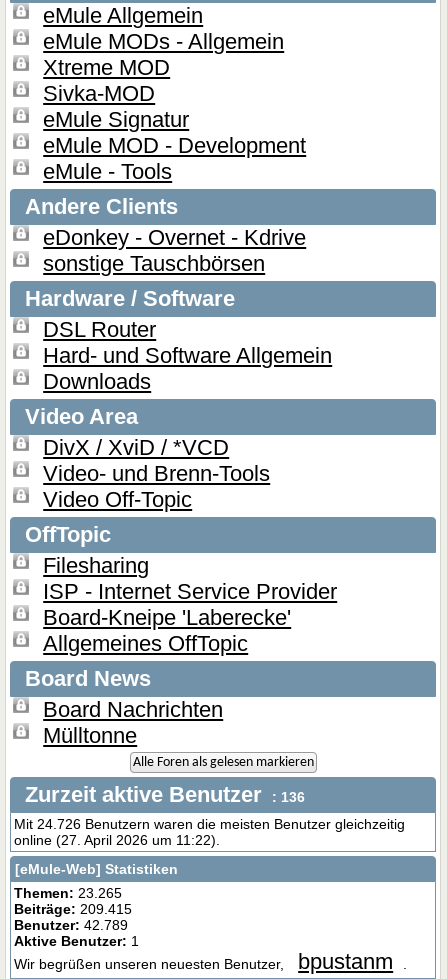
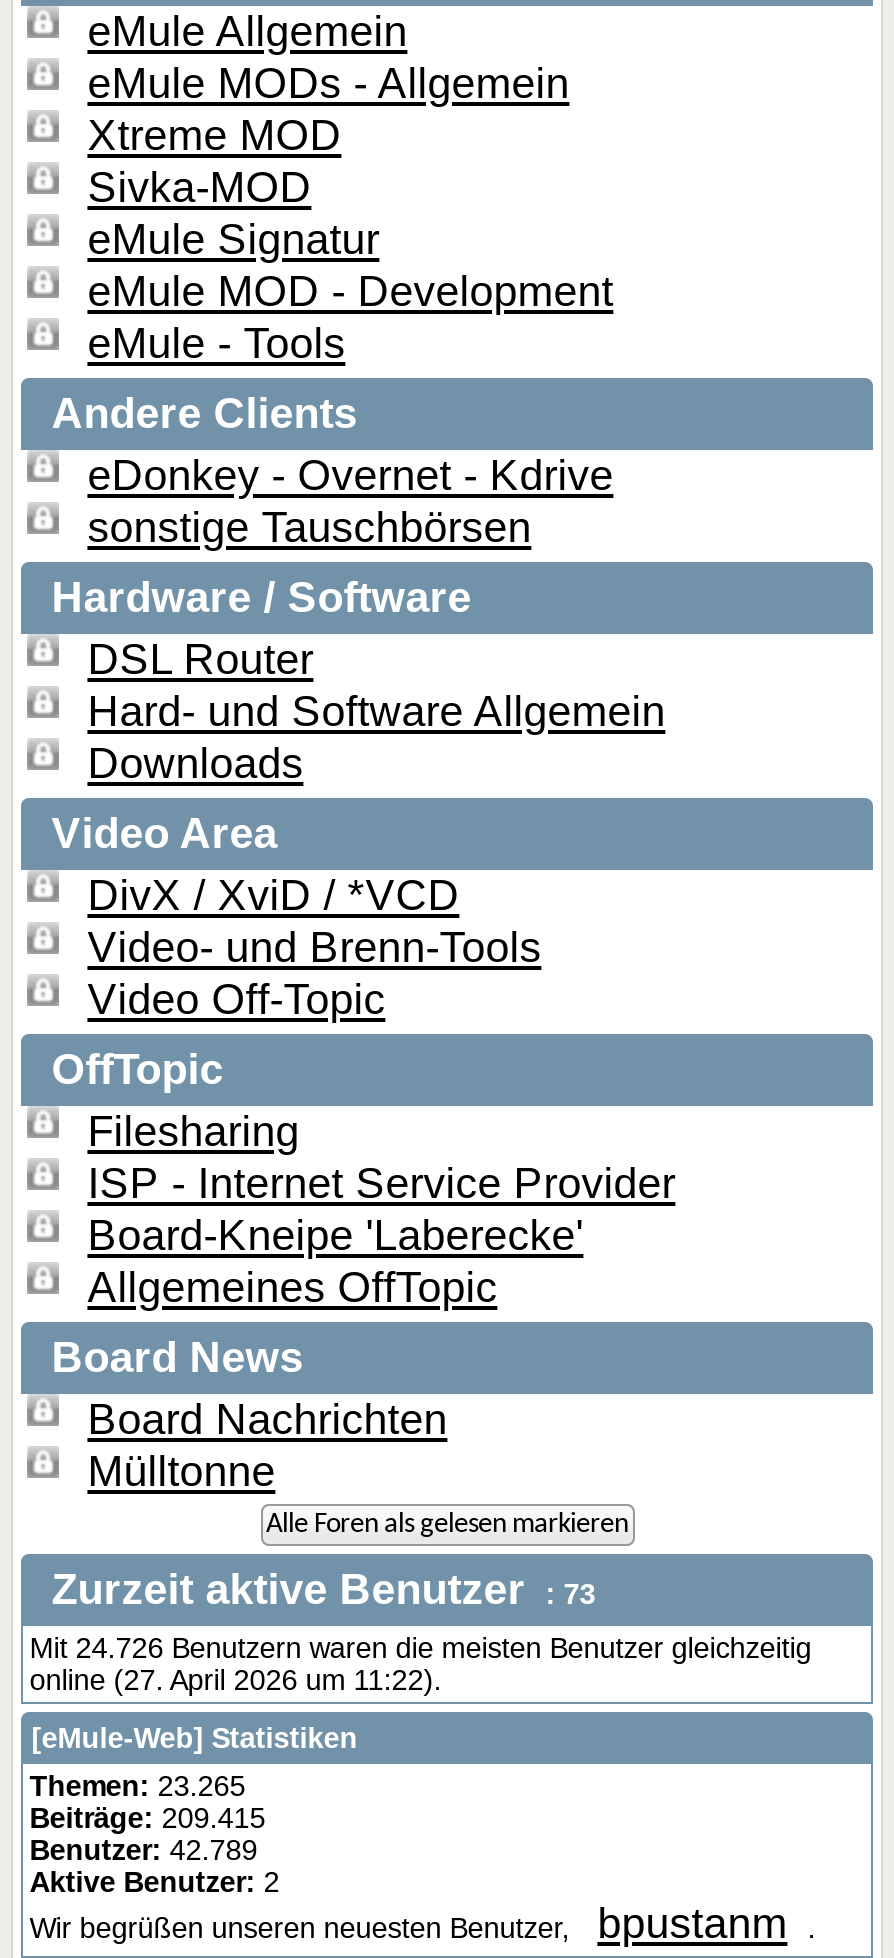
- Zurzeit aktive Benutzer : 136
+ Zurzeit aktive Benutzer : 73

- Aktive Benutzer: 1
+ Aktive Benutzer: 2
